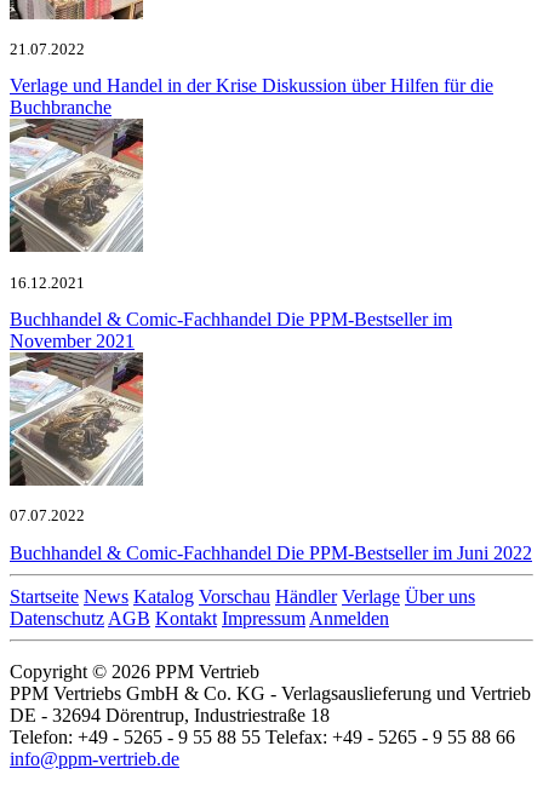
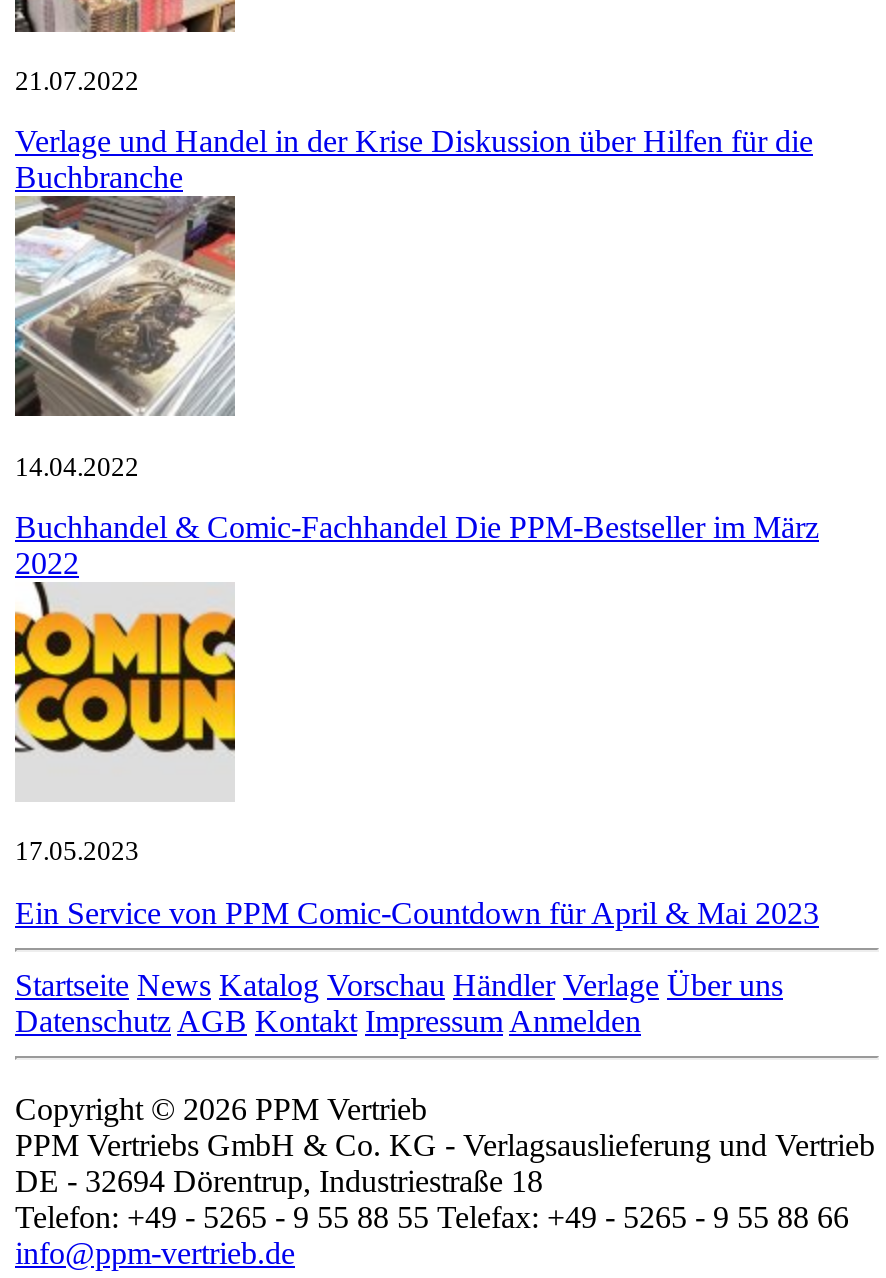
- 16.12.2021
+ 14.04.2022

- Buchhandel & Comic-Fachhandel Die PPM-Bestseller im
- November 2021
+ Buchhandel & Comic-Fachhandel Die PPM-Bestseller im März
+ 2022

- [image]
- 07.07.2022
+ [image]
+ 17.05.2023

- Buchhandel & Comic-Fachhandel Die PPM-Bestseller im Juni 2022
+ Ein Service von PPM Comic-Countdown für April & Mai 2023
